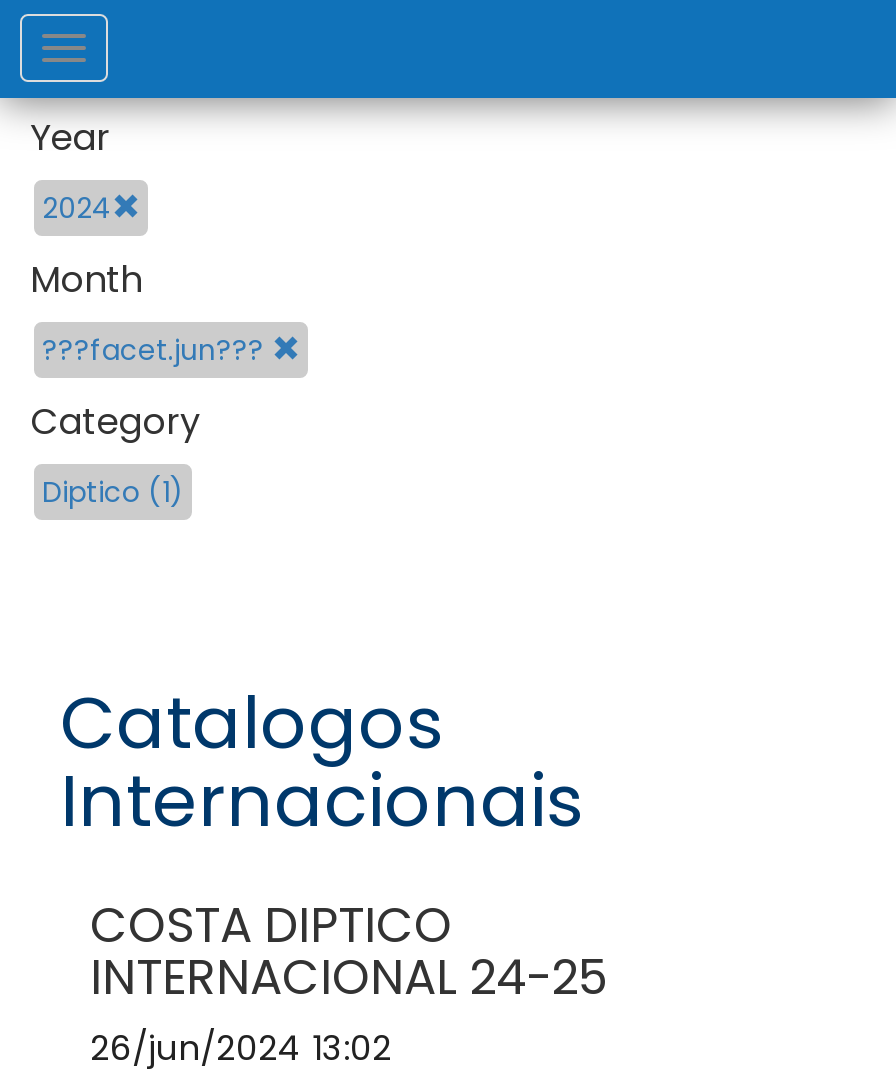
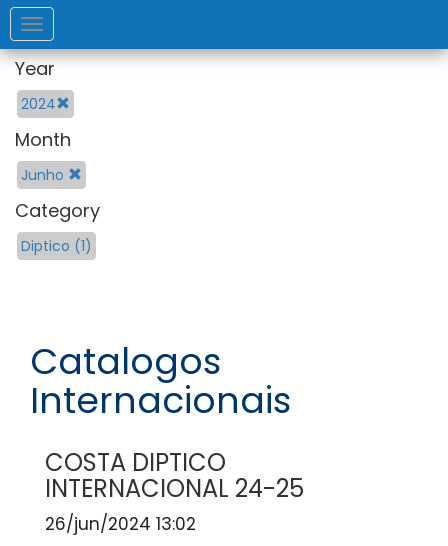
- ???facet.jun???
+ Junho
